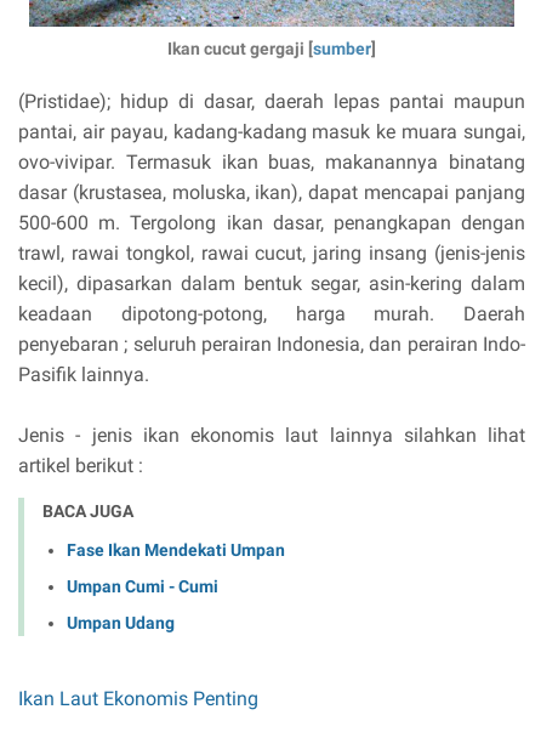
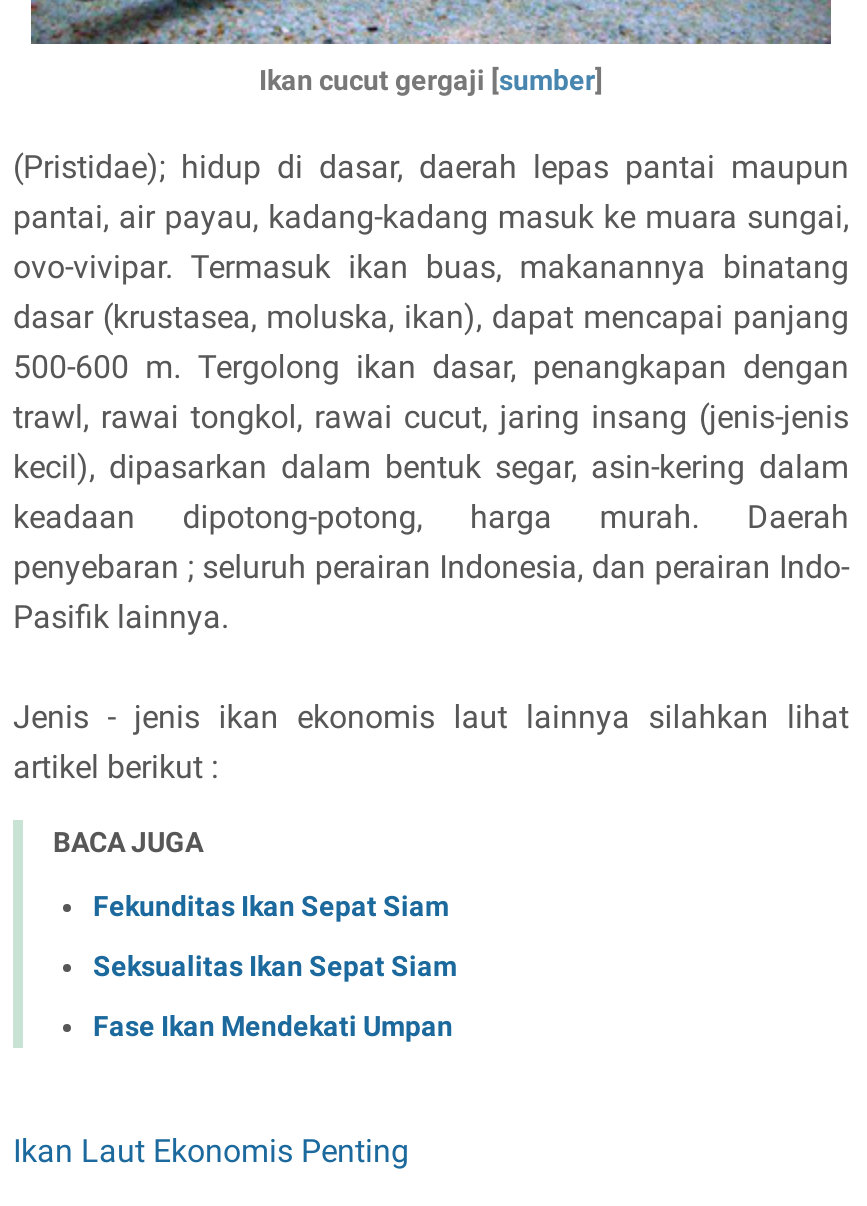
+ Fekunditas Ikan Sepat Siam
+ Seksualitas Ikan Sepat Siam

moved down: Fase Ikan Mendekati Umpan

- Umpan Cumi - Cumi
- Umpan Udang
